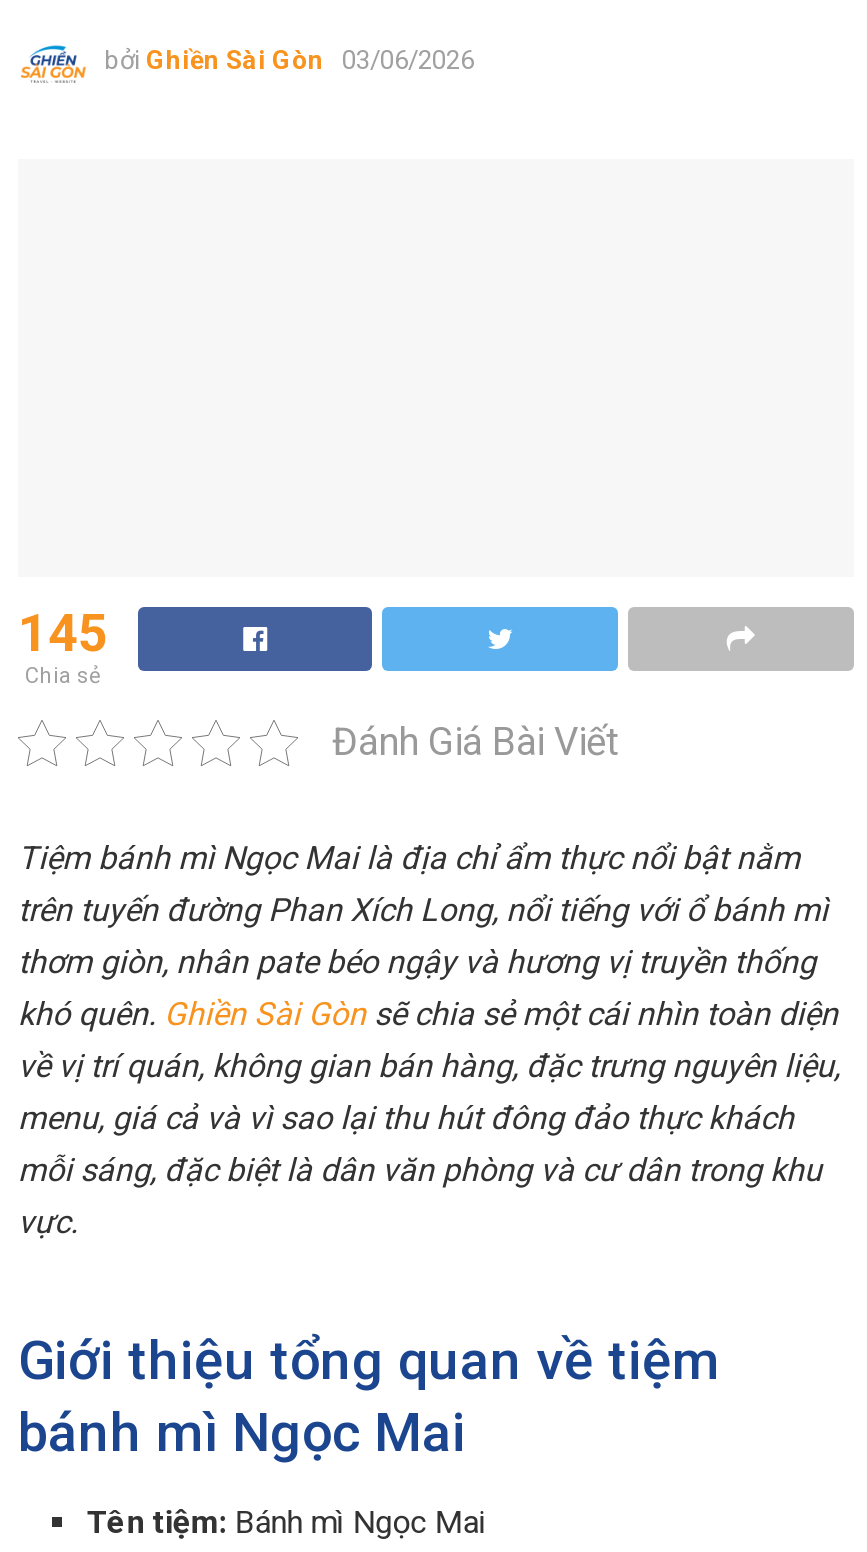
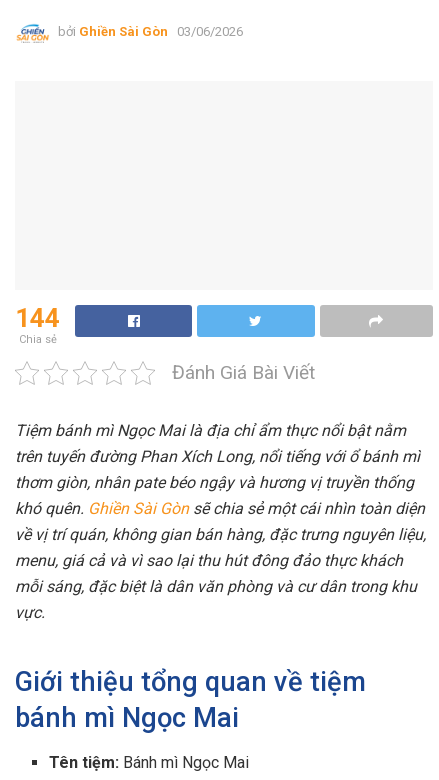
- 145
+ 144
